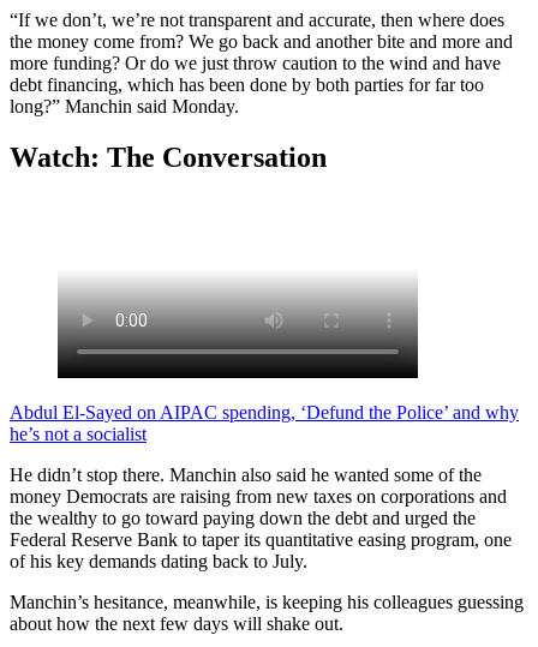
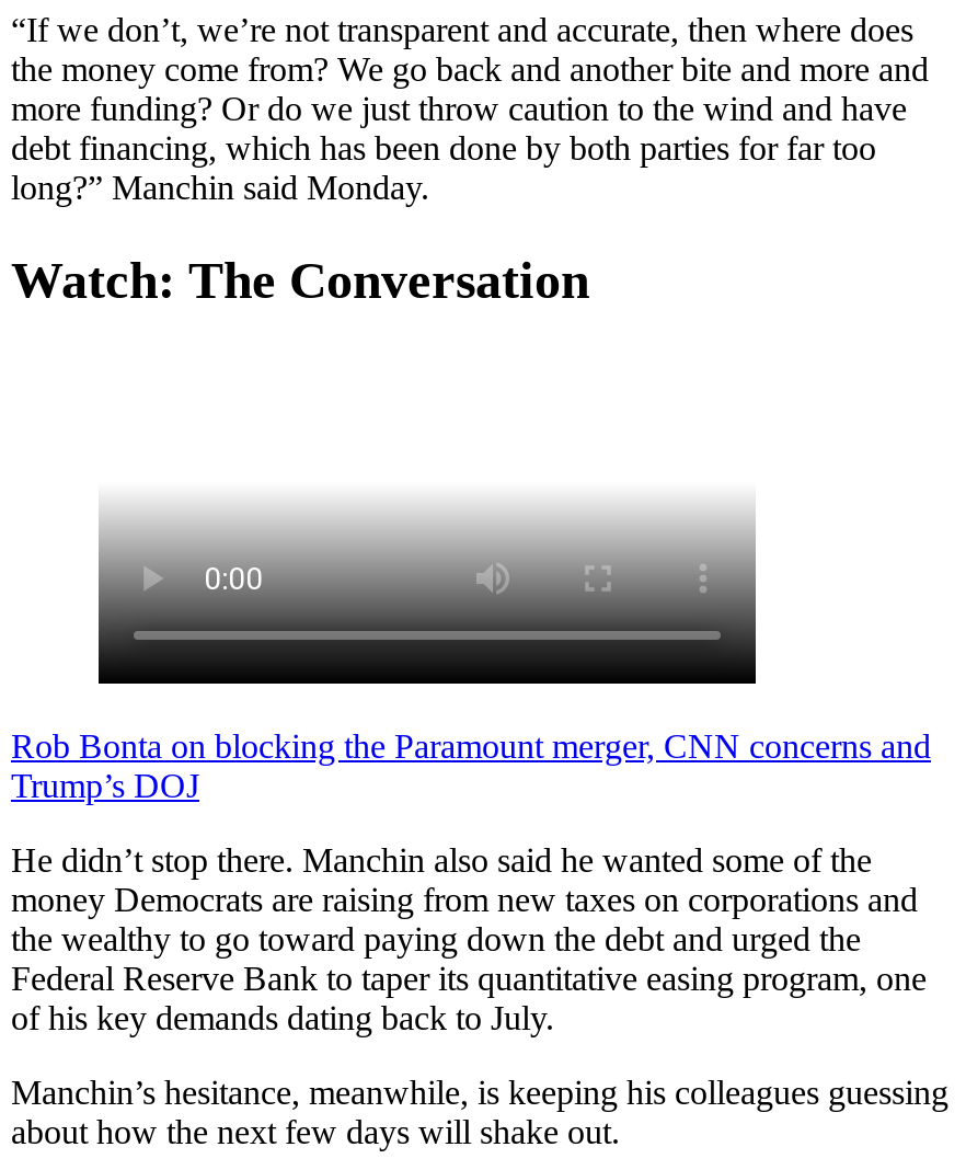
- Abdul El-Sayed on AIPAC spending, ‘Defund the Police’ and why
- he’s not a socialist
+ Rob Bonta on blocking the Paramount merger, CNN concerns and
+ Trump’s DOJ
